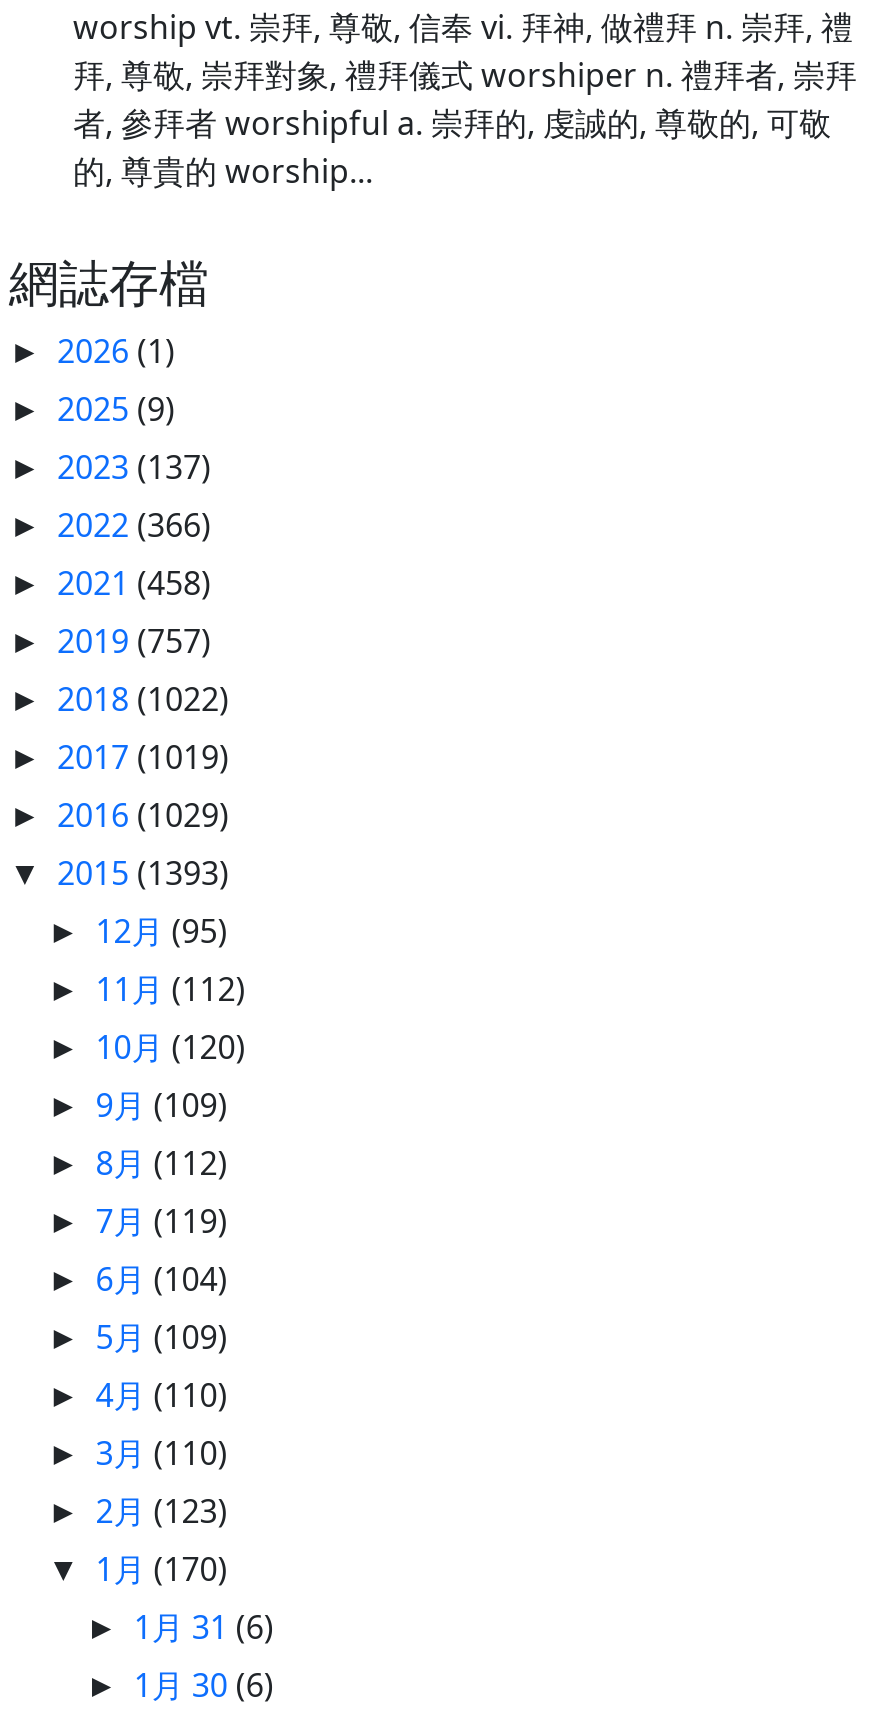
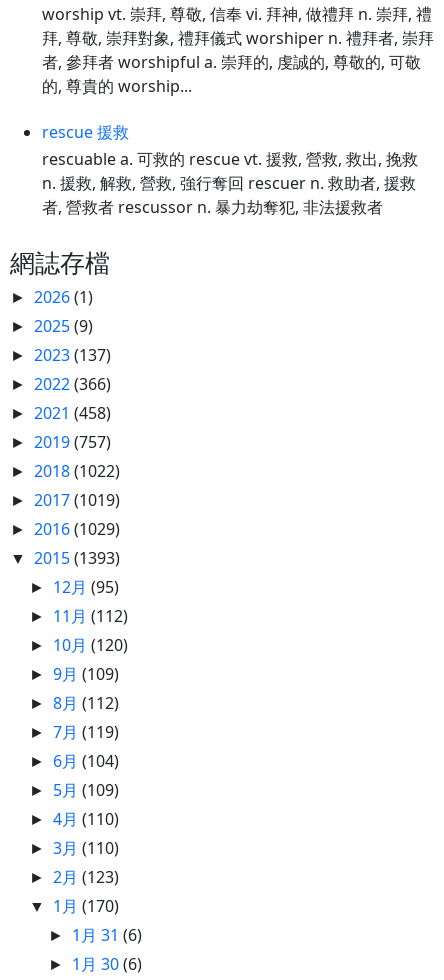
+ rescue 援救
+ rescuable a. 可救的 rescue vt. 援救, 營救, 救出, 挽救
+ n. 援救, 解救, 營救, 強行奪回 rescuer n. 救助者, 援救
+ 者, 營救者 rescussor n. 暴力劫奪犯, 非法援救者
